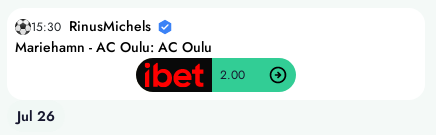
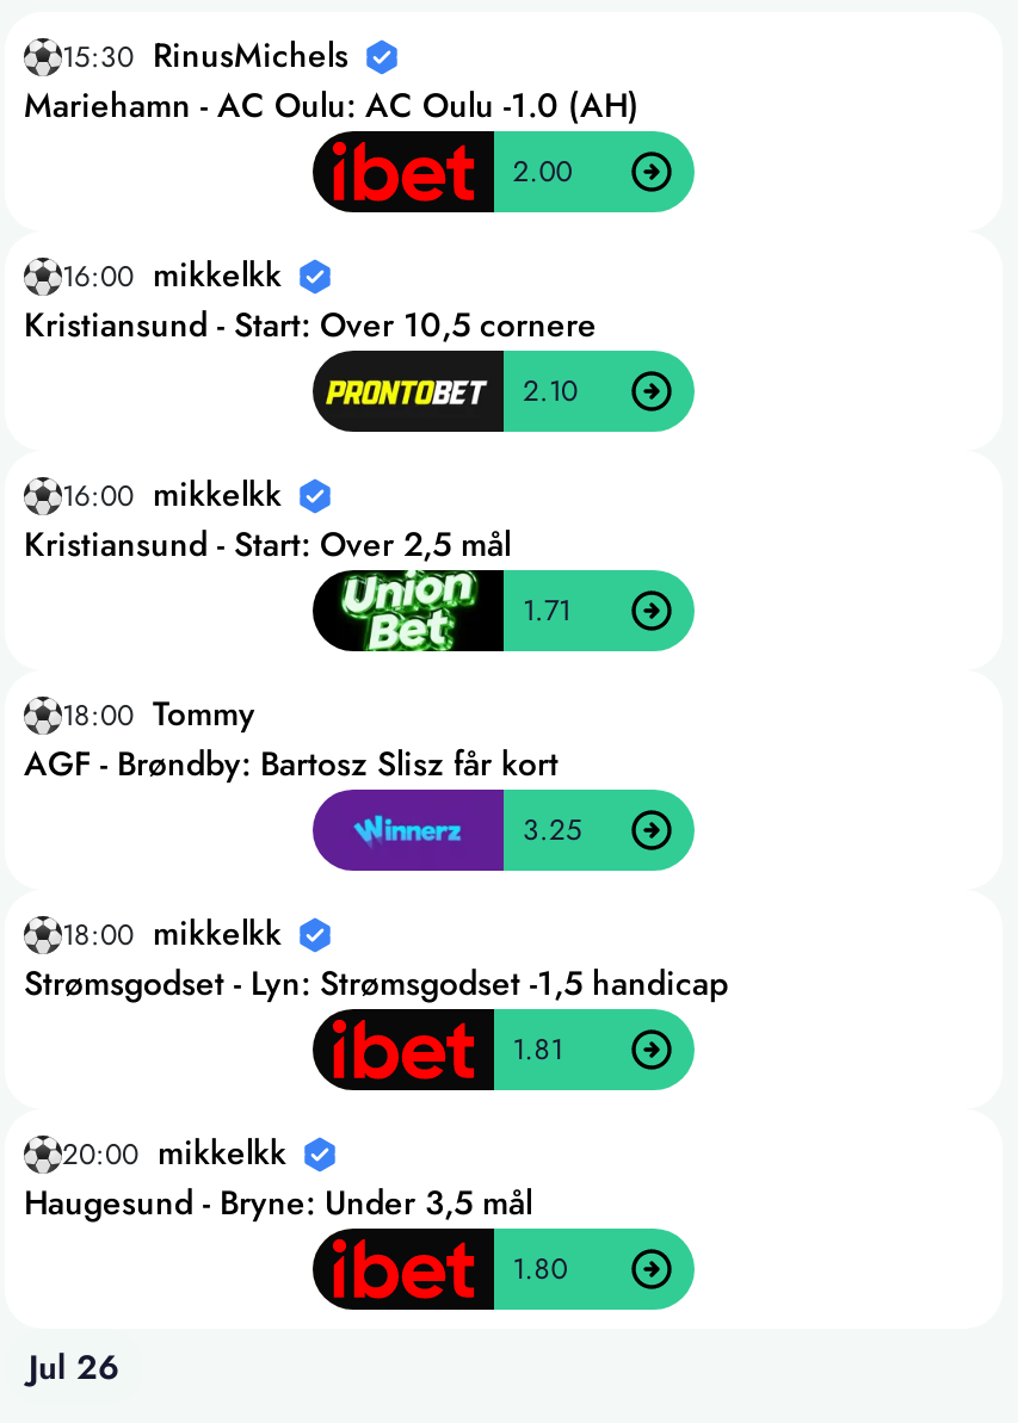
- Mariehamn - AC Oulu: AC Oulu
+ Mariehamn - AC Oulu: AC Oulu -1.0 (AH)

+ 16:00 mikkelkk
+ Kristiansund - Start: Over 10,5 cornere
+ 2.10
+ 16:00 mikkelkk
+ Kristiansund - Start: Over 2,5 mål
+ 1.71
+ 18:00 Tommy
+ AGF - Brøndby: Bartosz Slisz får kort
+ 3.25
+ 18:00 mikkelkk
+ Strømsgodset - Lyn: Strømsgodset -1,5 handicap
+ 1.81
+ 20:00 mikkelkk
+ Haugesund - Bryne: Under 3,5 mål
+ 1.80
